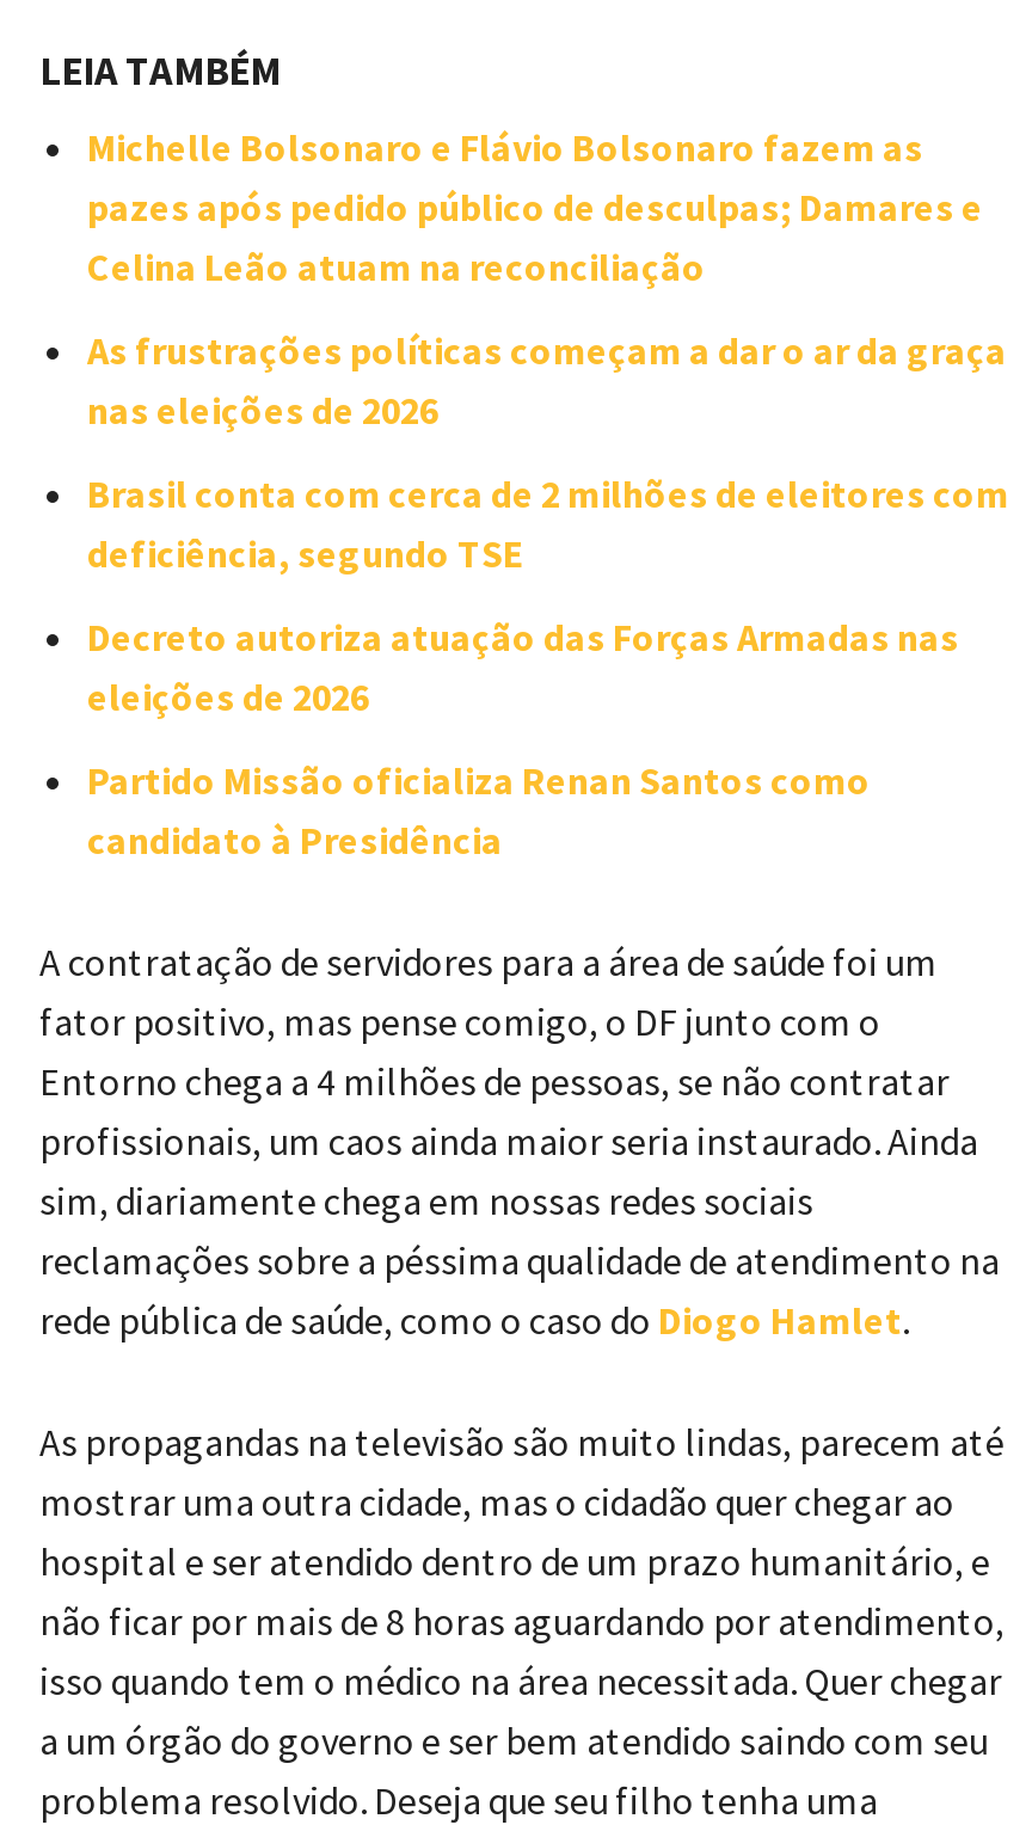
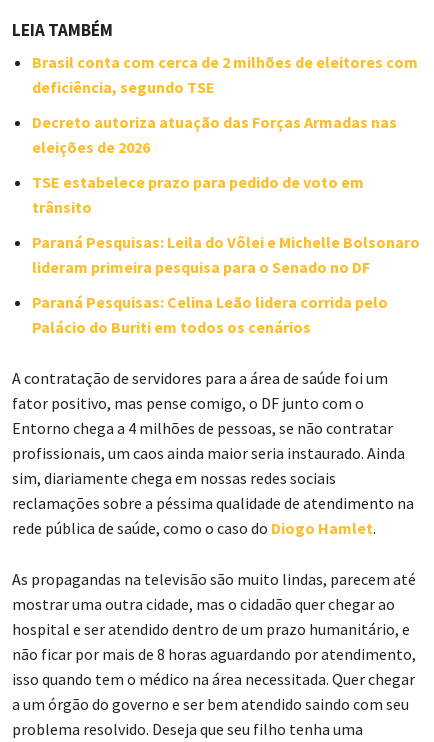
- Michelle Bolsonaro e Flávio Bolsonaro fazem as
- pazes após pedido público de desculpas; Damares e
- Celina Leão atuam na reconciliação
- As frustrações políticas começam a dar o ar da graça
- nas eleições de 2026

moved up: Brasil conta com cerca de 2 milhões de eleitores com | deficiência, segundo TSE | Decreto autoriza atuação das Forças Armadas nas | eleições de 2026

- Partido Missão oficializa Renan Santos como
- candidato à Presidência
+ TSE estabelece prazo para pedido de voto em
+ trânsito
+ Paraná Pesquisas: Leila do Vôlei e Michelle Bolsonaro
+ lideram primeira pesquisa para o Senado no DF
+ Paraná Pesquisas: Celina Leão lidera corrida pelo
+ Palácio do Buriti em todos os cenários
